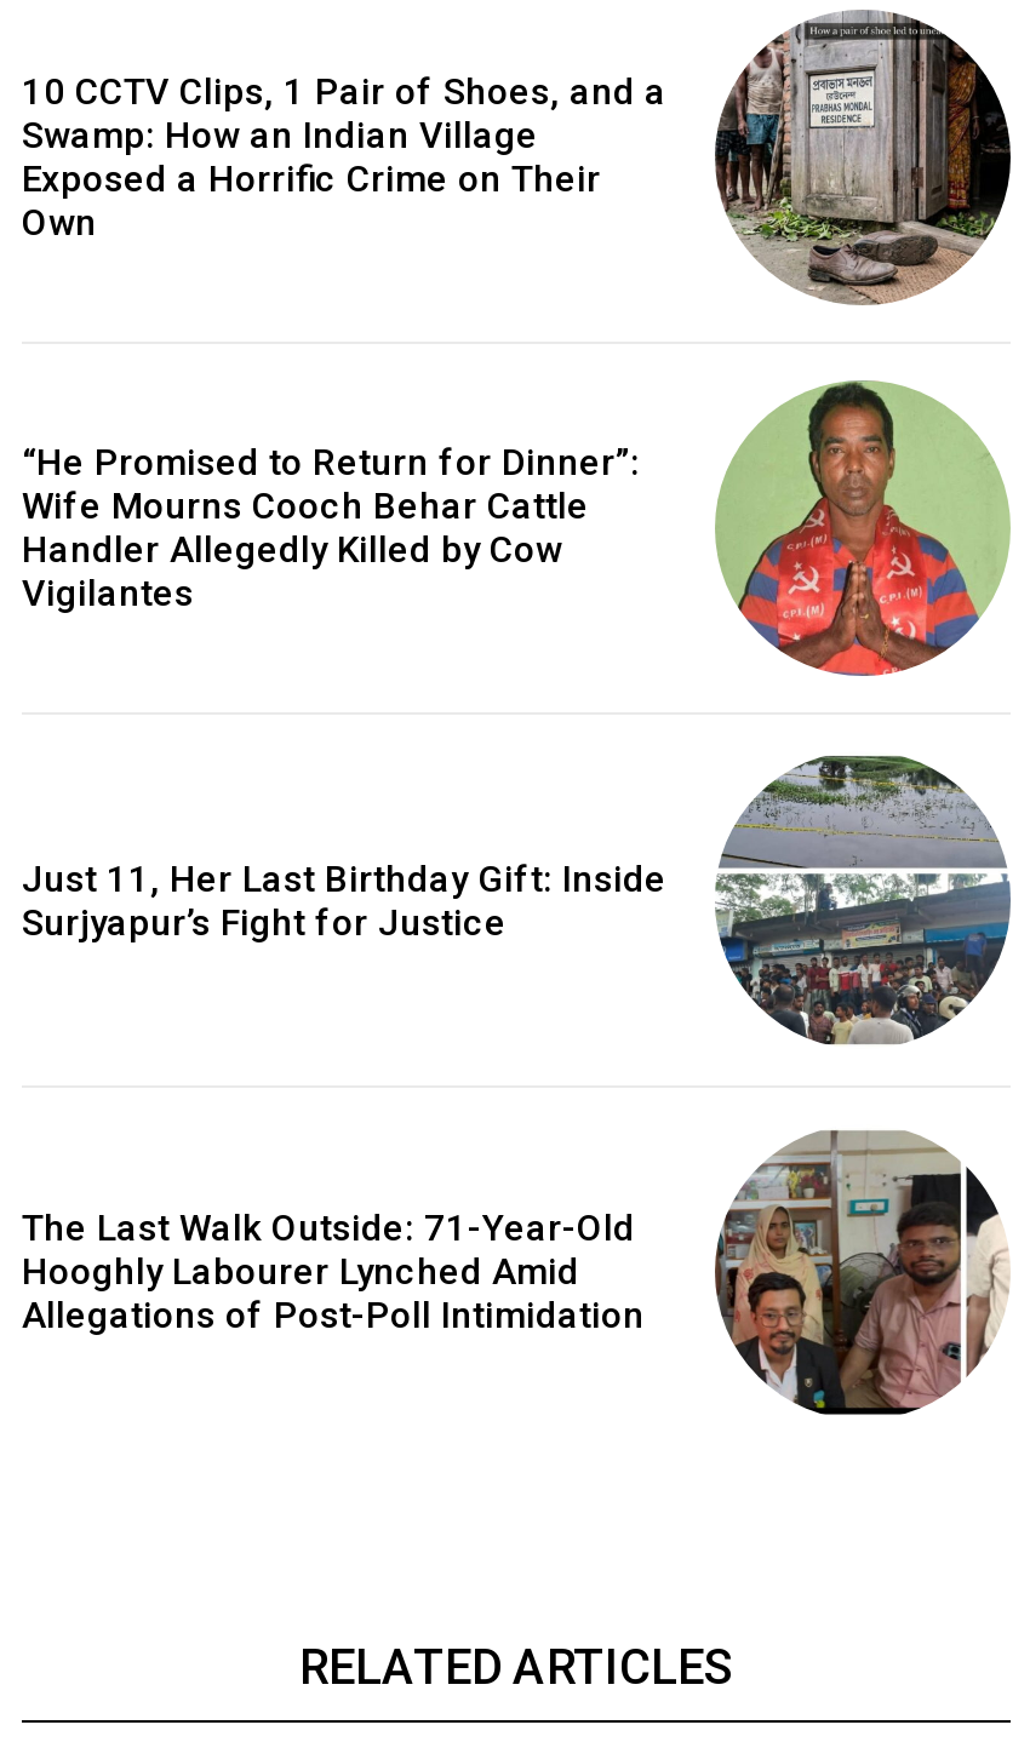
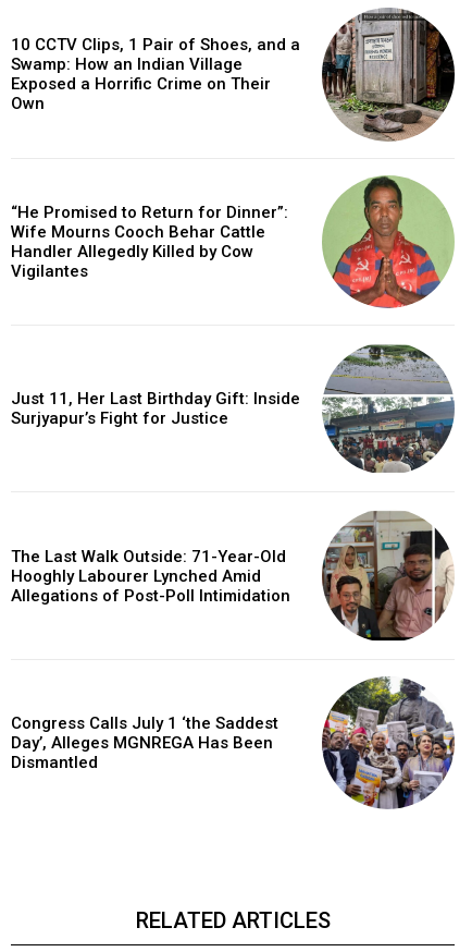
+ Congress Calls July 1 ‘the Saddest
+ Day’, Alleges MGNREGA Has Been
+ Dismantled

+ [image]
